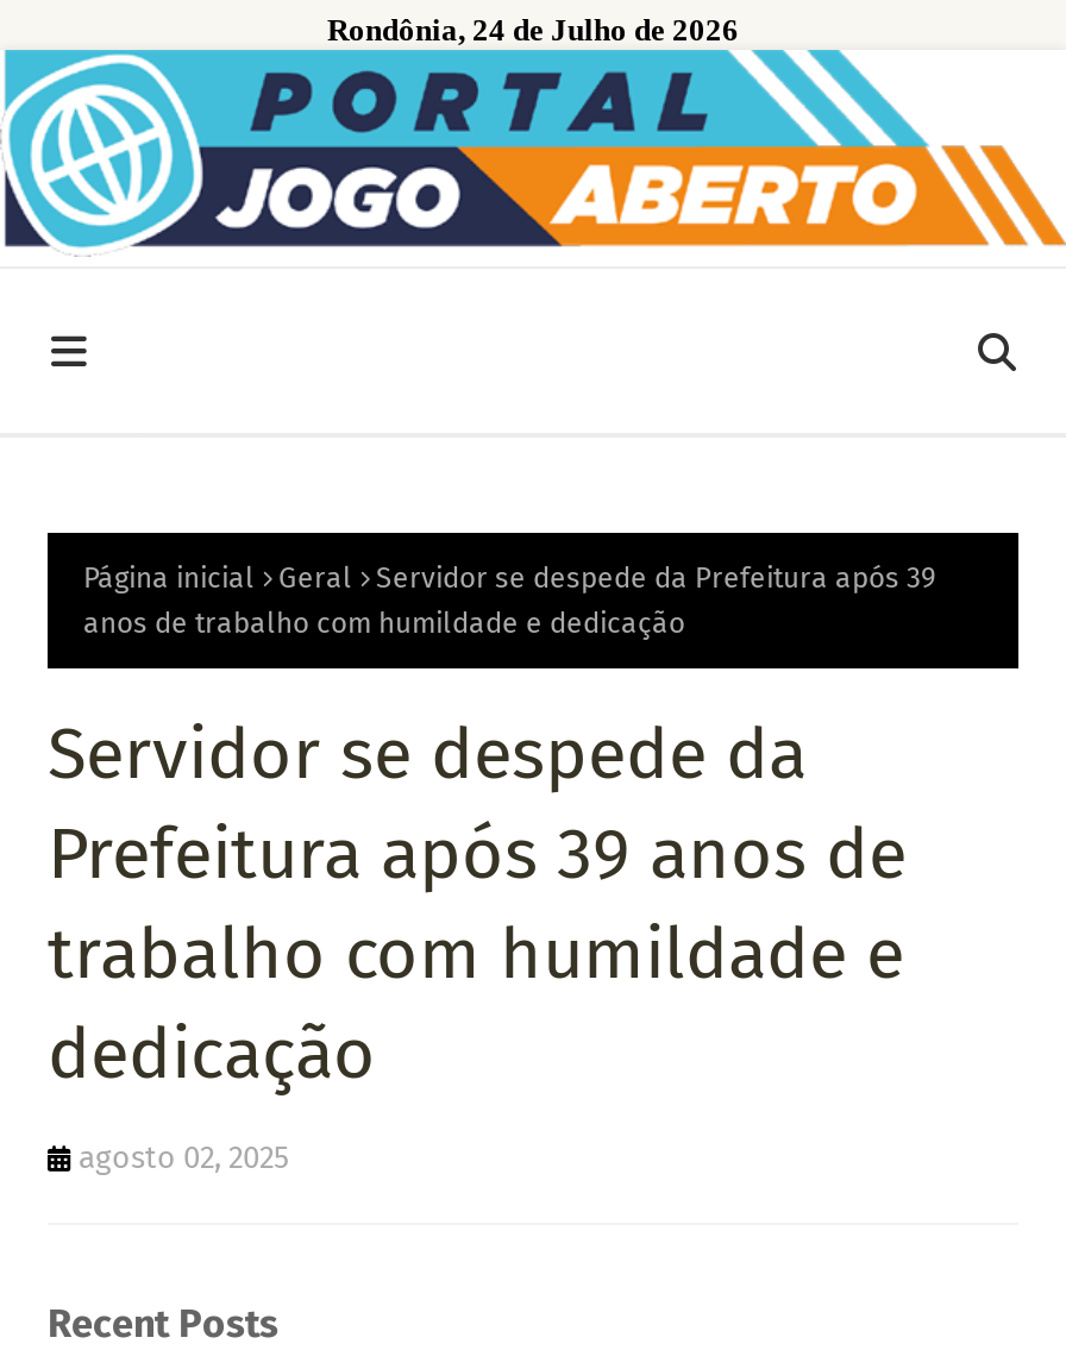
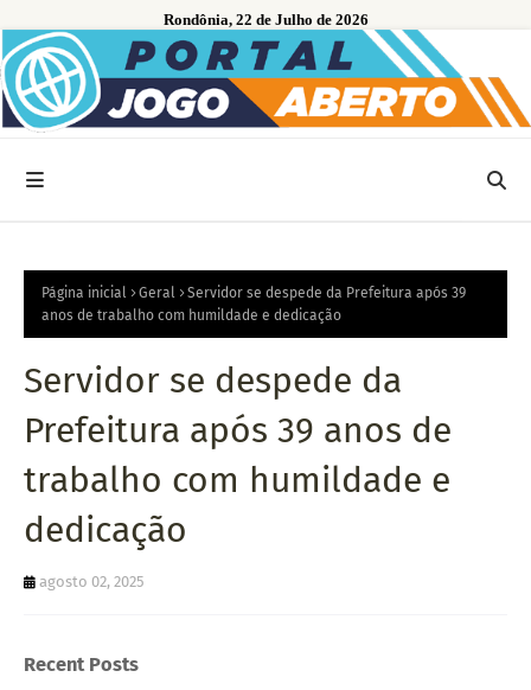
- Rondônia, 24 de Julho de 2026
+ Rondônia, 22 de Julho de 2026
